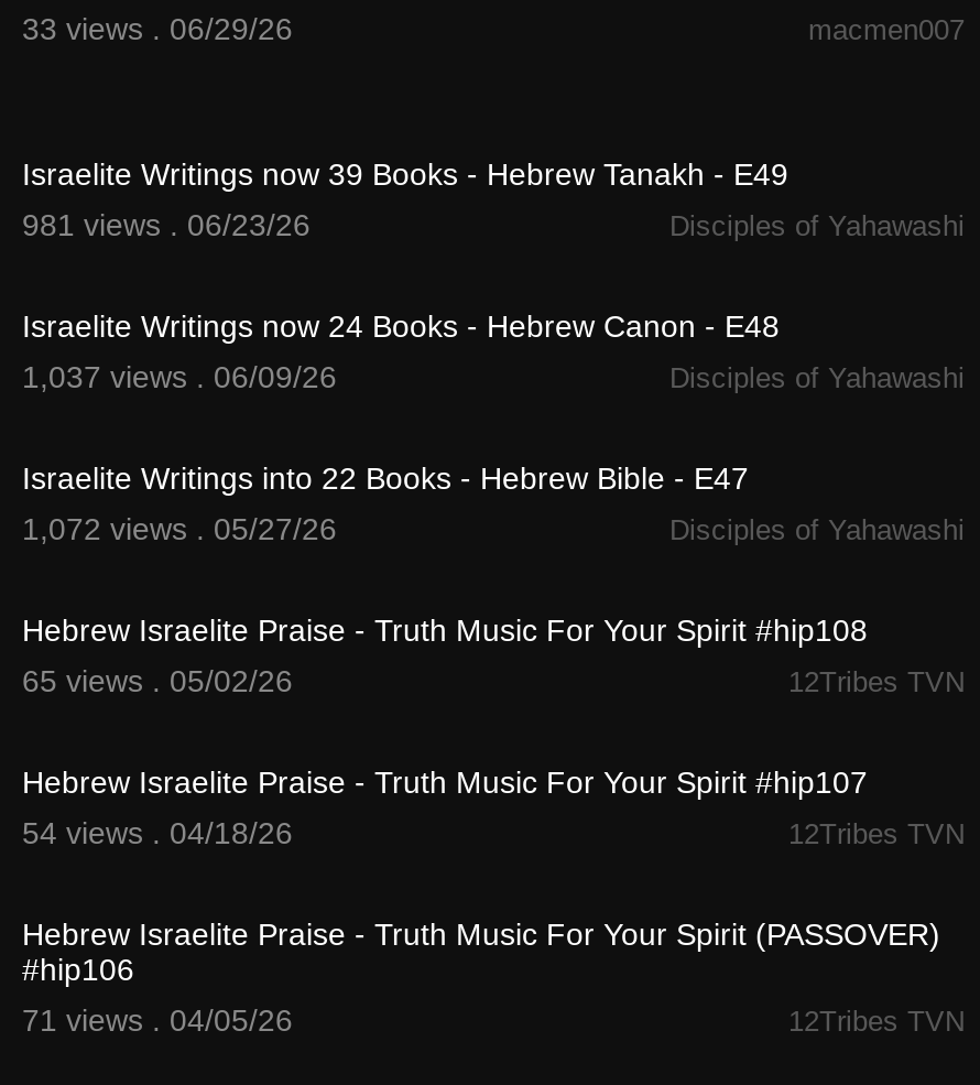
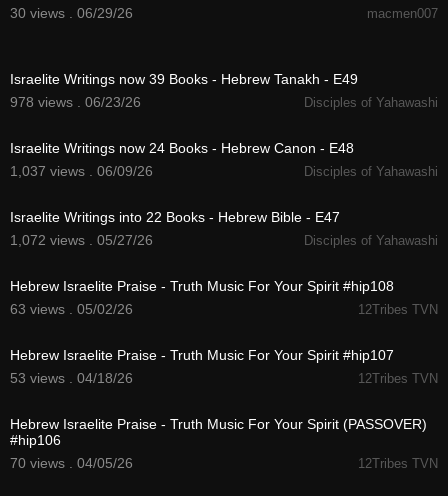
- 33 views . 06/29/26
+ 30 views . 06/29/26

- 981 views . 06/23/26
+ 978 views . 06/23/26

- 65 views . 05/02/26
+ 63 views . 05/02/26

- 54 views . 04/18/26
+ 53 views . 04/18/26

- 71 views . 04/05/26
+ 70 views . 04/05/26
